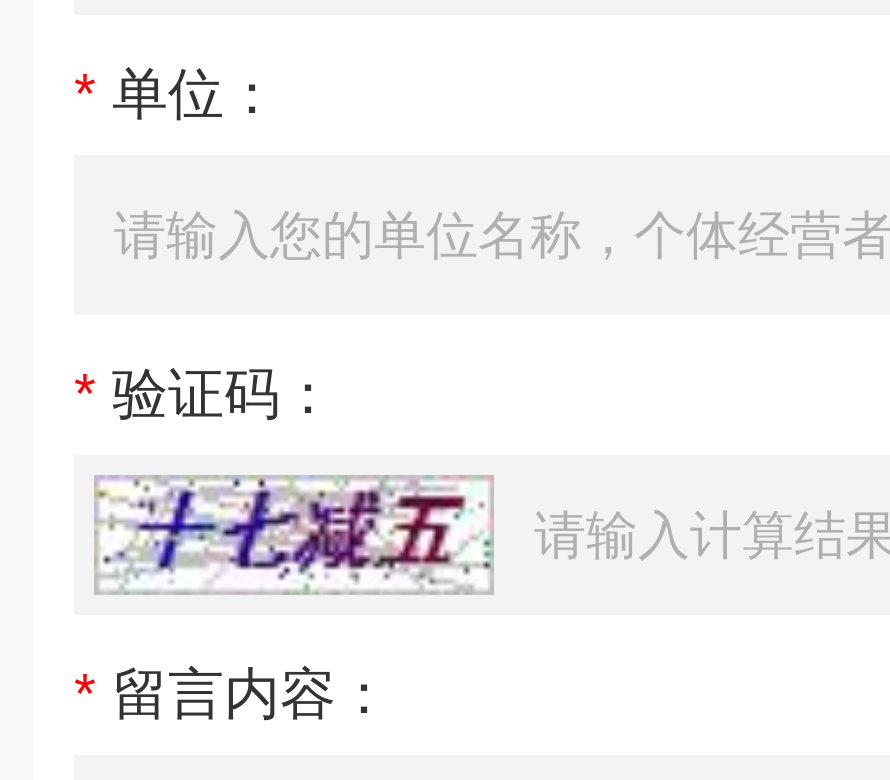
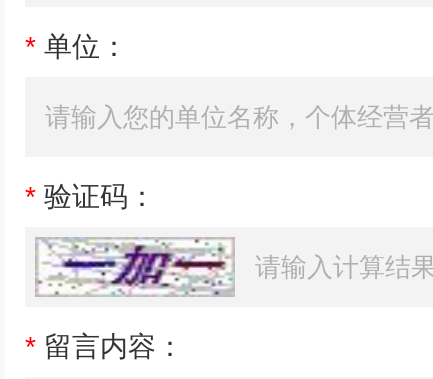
- [image]
+ [image]
